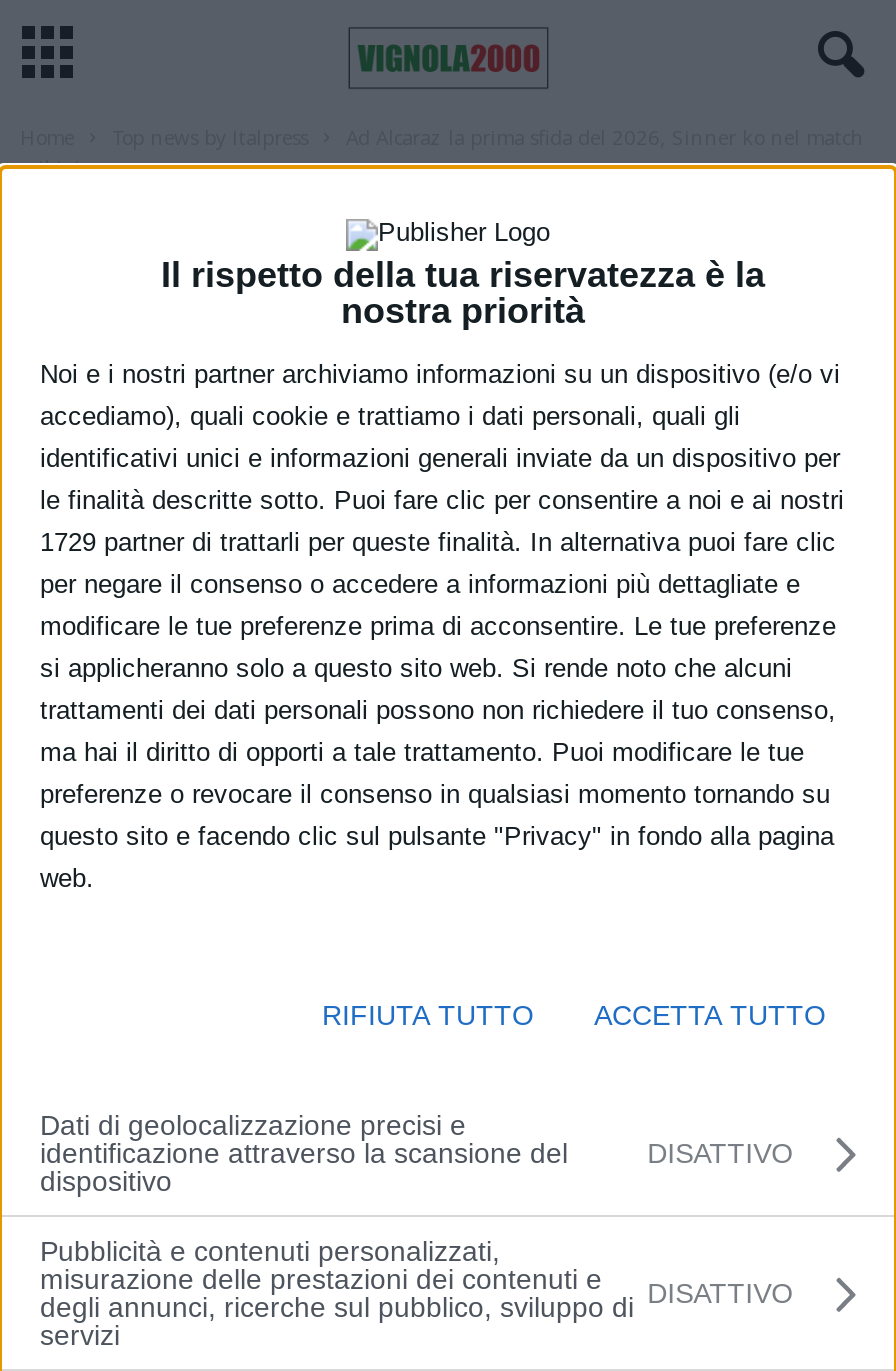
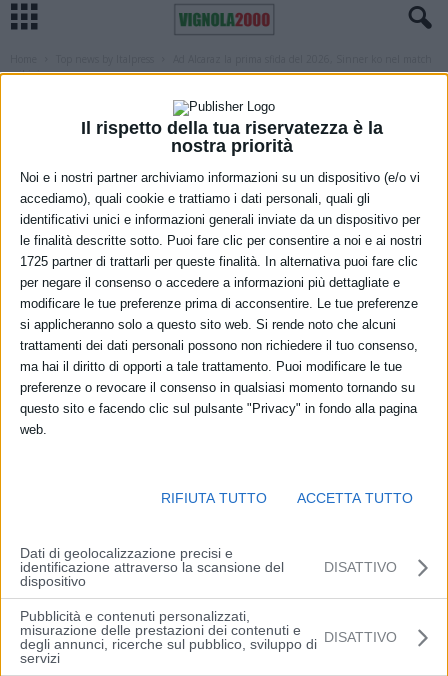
- 1729 partner di trattarli per queste finalità. In alternativa puoi fare clic
+ 1725 partner di trattarli per queste finalità. In alternativa puoi fare clic
